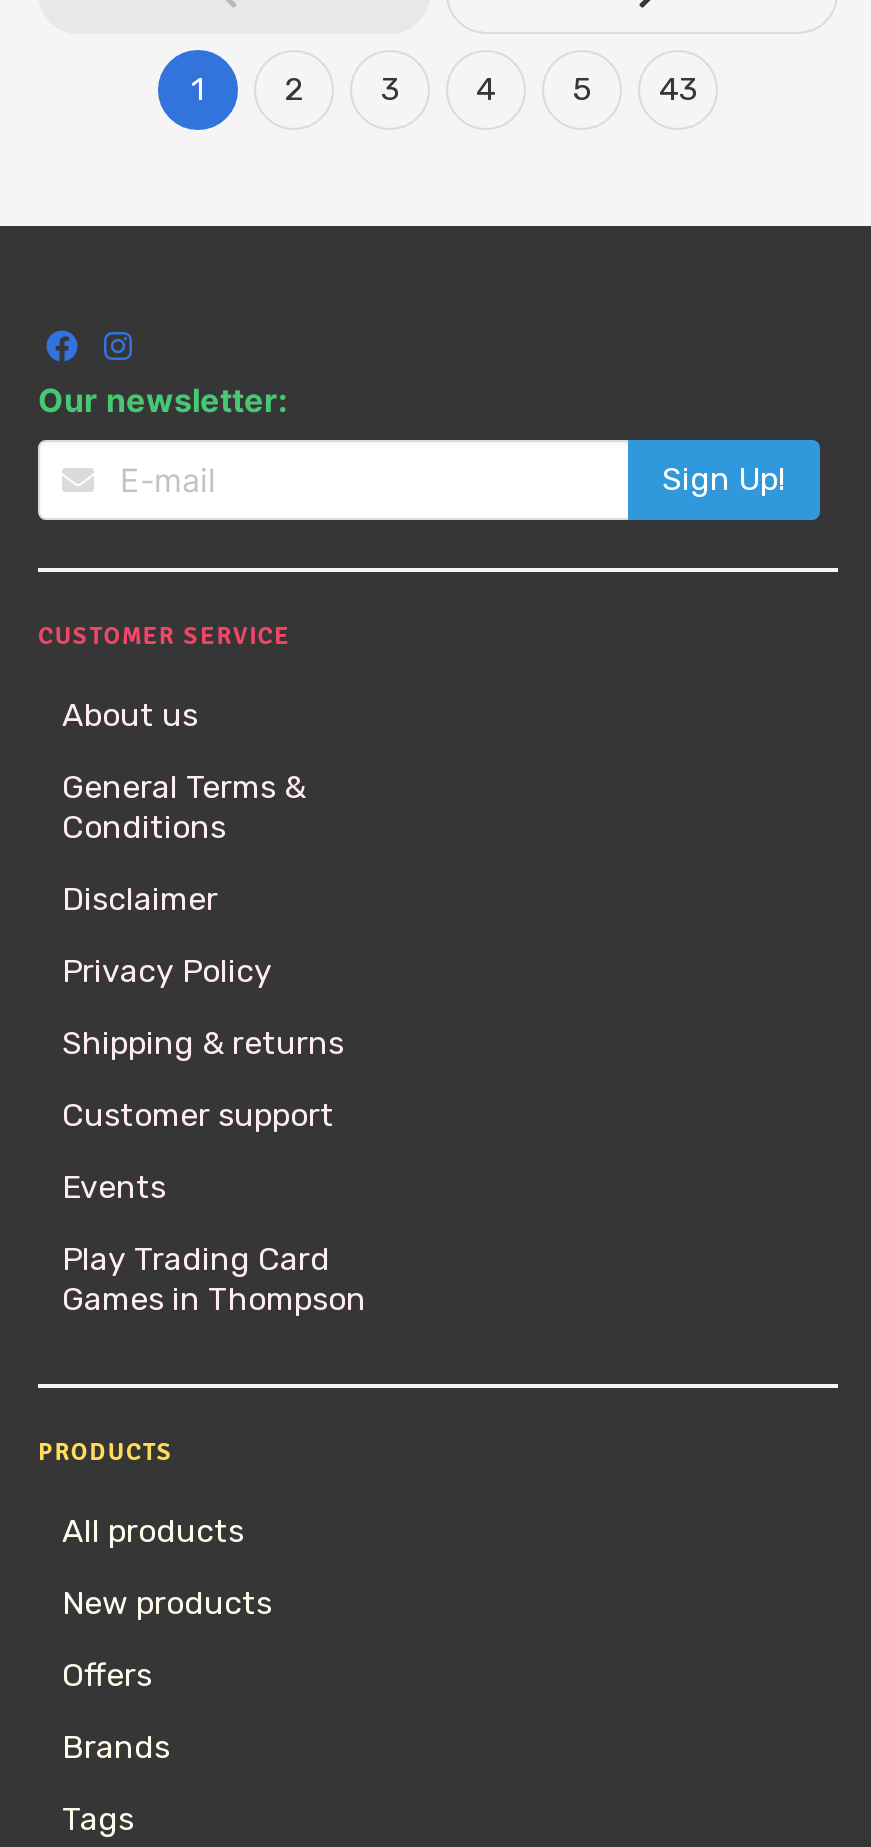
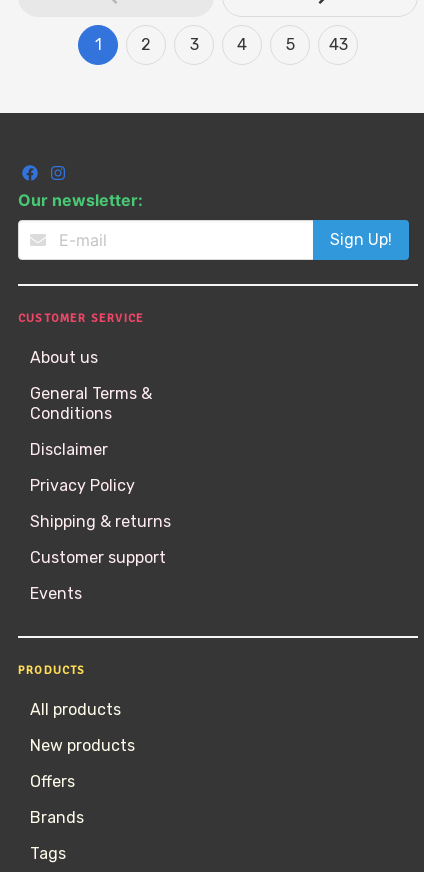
- Play Trading Card
- Games in Thompson
